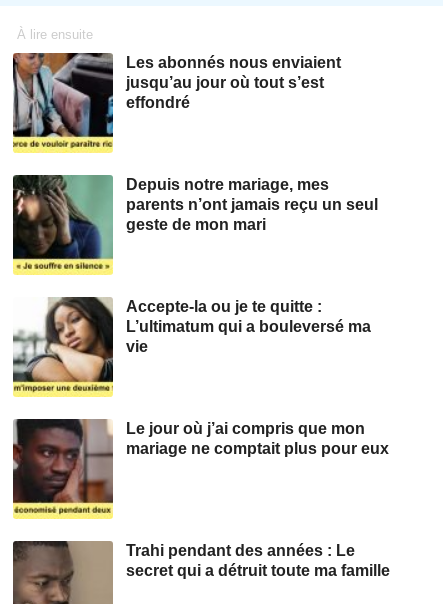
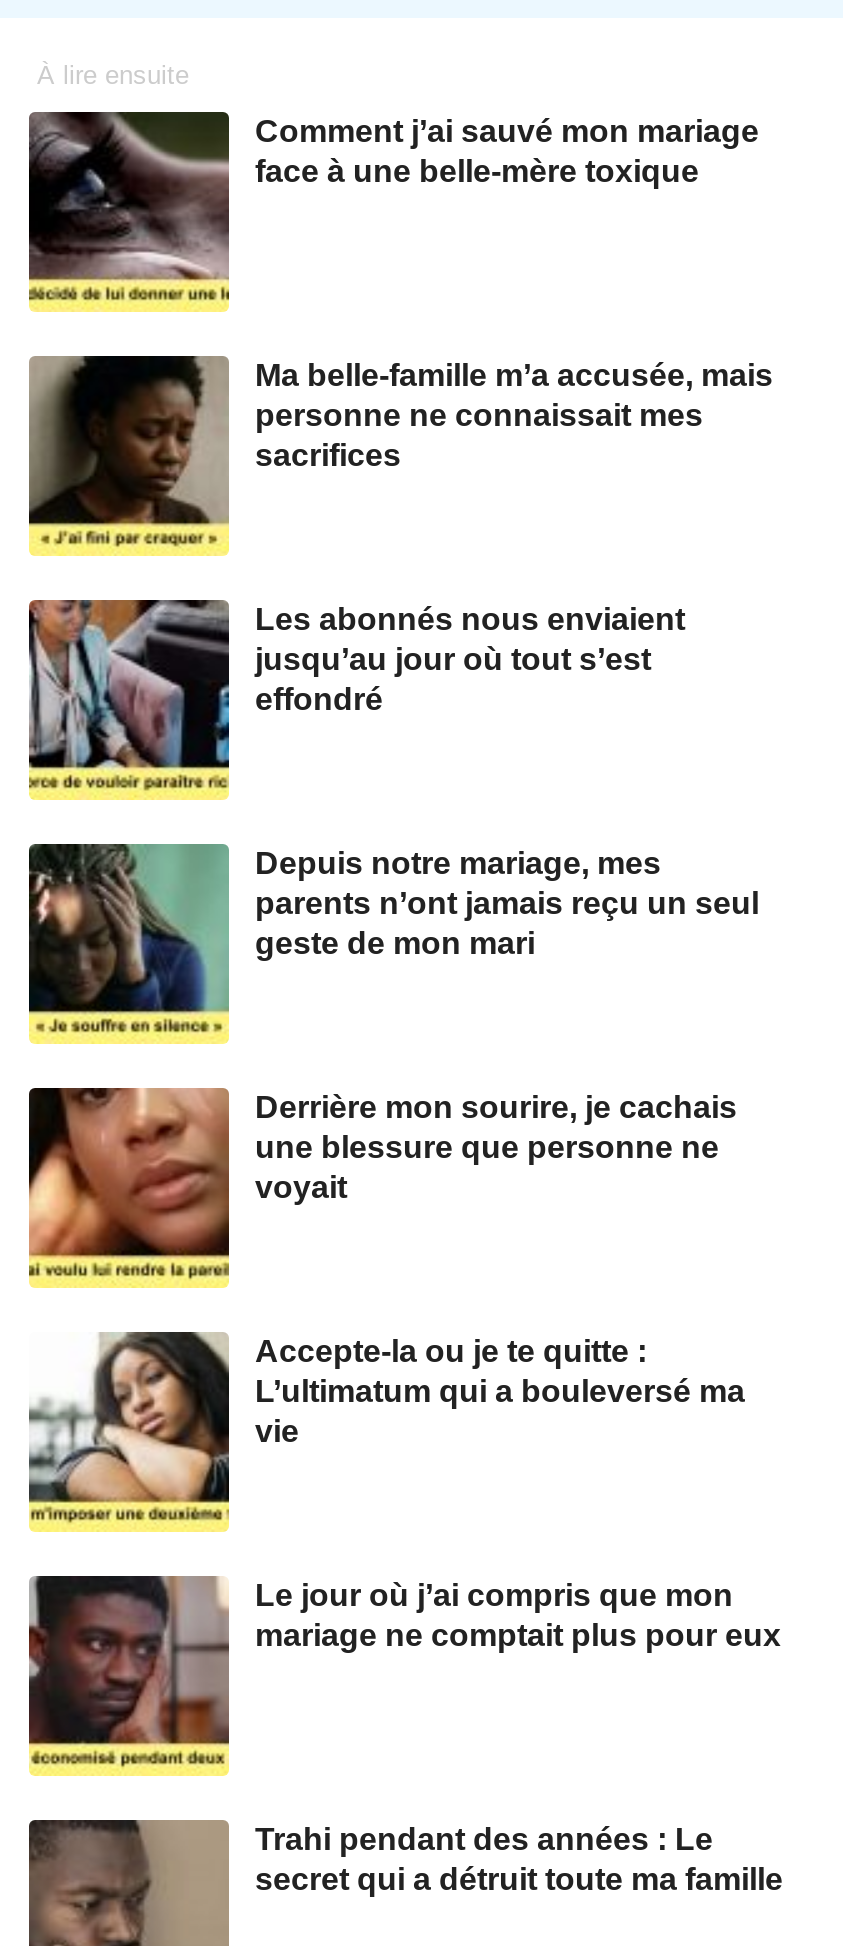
+ [image]
+ Comment j’ai sauvé mon mariage
+ face à une belle-mère toxique

+ [image]
+ Ma belle-famille m’a accusée, mais
+ personne ne connaissait mes
+ sacrifices

+ [image]
+ Derrière mon sourire, je cachais
+ une blessure que personne ne
+ voyait
